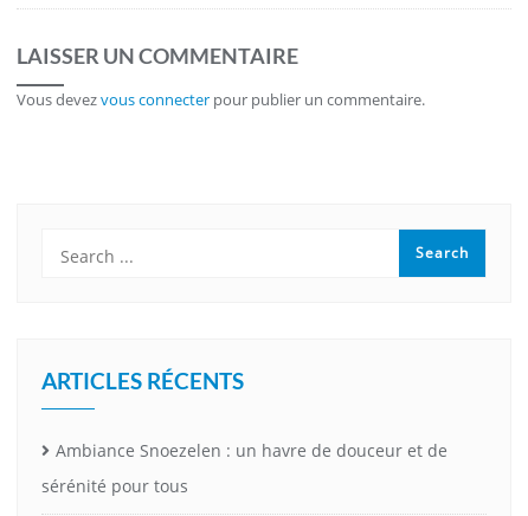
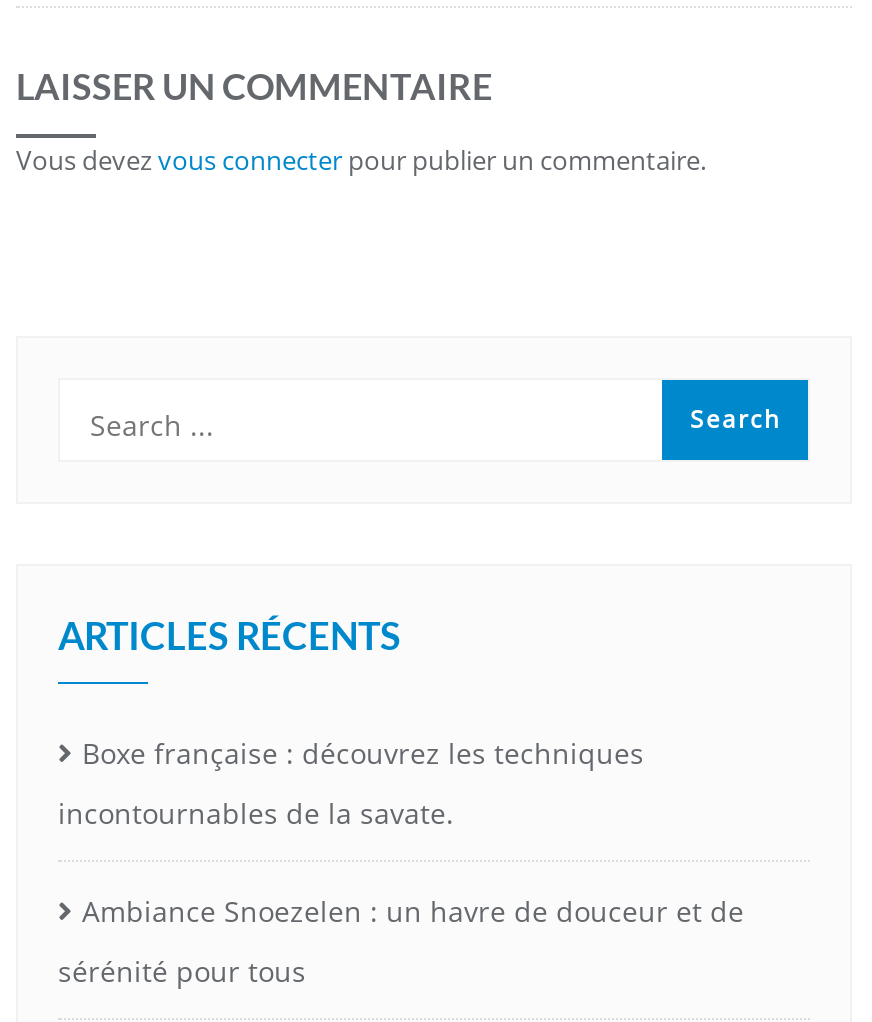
+ Boxe française : découvrez les techniques
+ incontournables de la savate.
